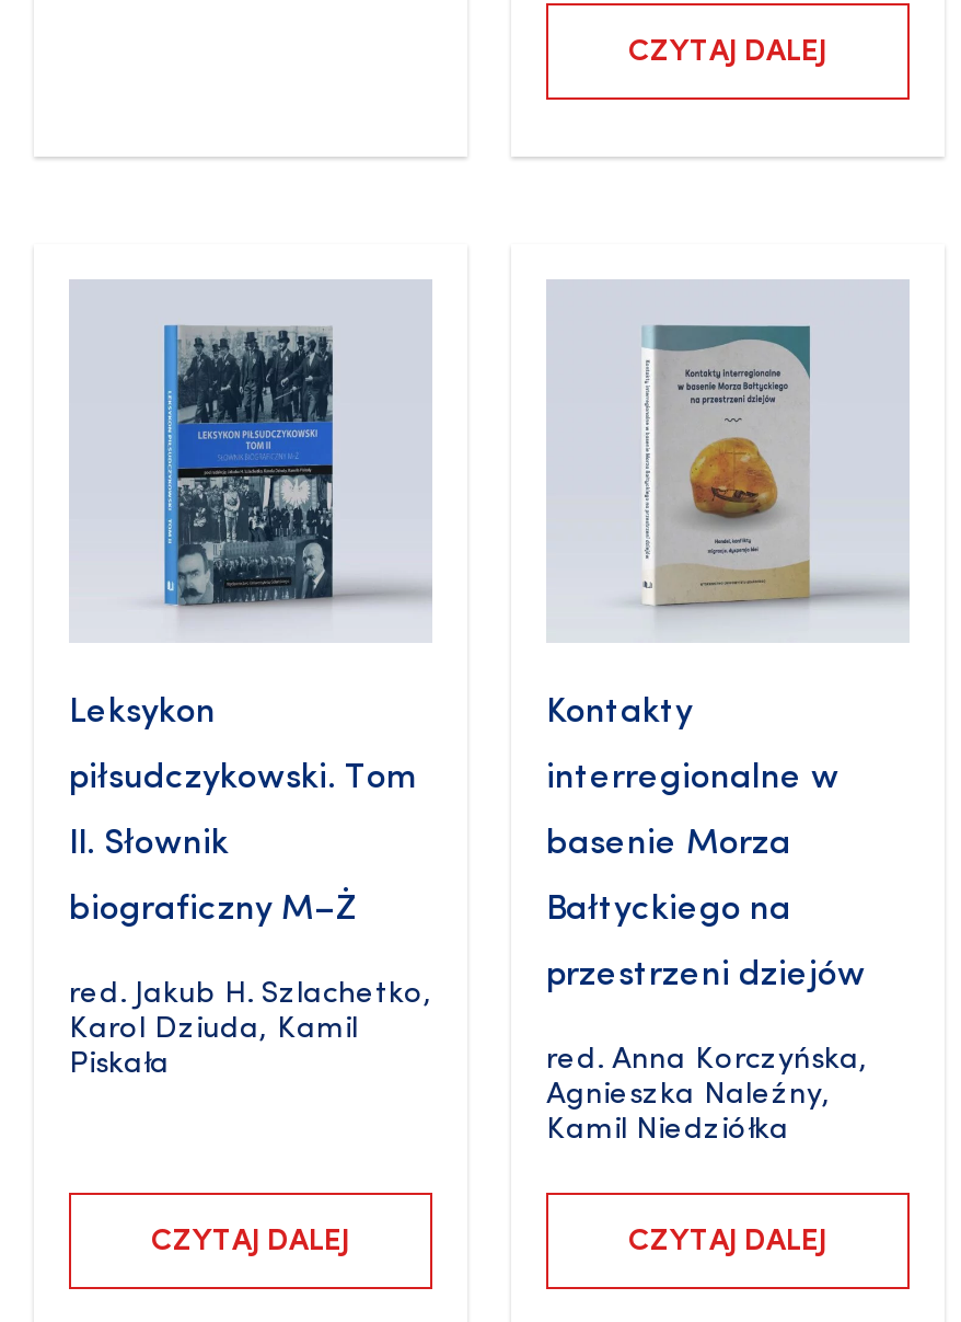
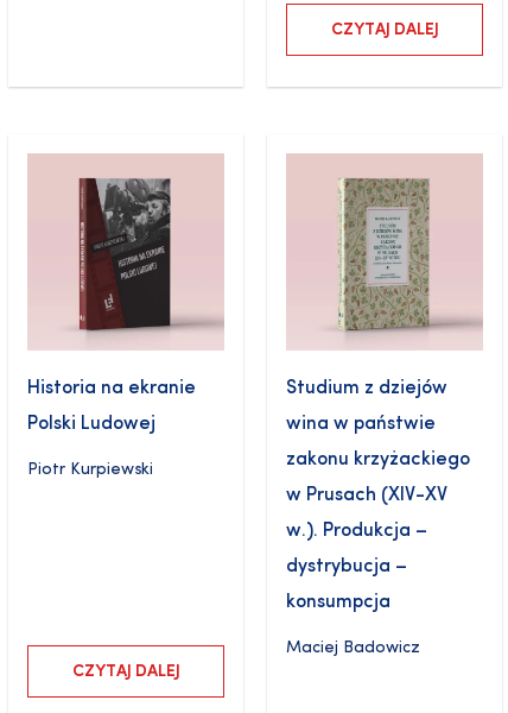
- [image]
+ [image]

- [image]
+ [image]

- Leksykon
- piłsudczykowski. Tom
- II. Słownik
- biograficzny M–Ż
- red. Jakub H. Szlachetko,
- Karol Dziuda, Kamil
- Piskała
+ Historia na ekranie
+ Polski Ludowej
+ Piotr Kurpiewski

- Kontakty
- interregionalne w
- basenie Morza
- Bałtyckiego na
- przestrzeni dziejów
- red. Anna Korczyńska,
- Agnieszka Naleźny,
- Kamil Niedziółka
- CZYTAJ DALEJ
+ Studium z dziejów
+ wina w państwie
+ zakonu krzyżackiego
+ w Prusach (XIV-XV
+ w.). Produkcja –
+ dystrybucja –
+ konsumpcja
+ Maciej Badowicz
